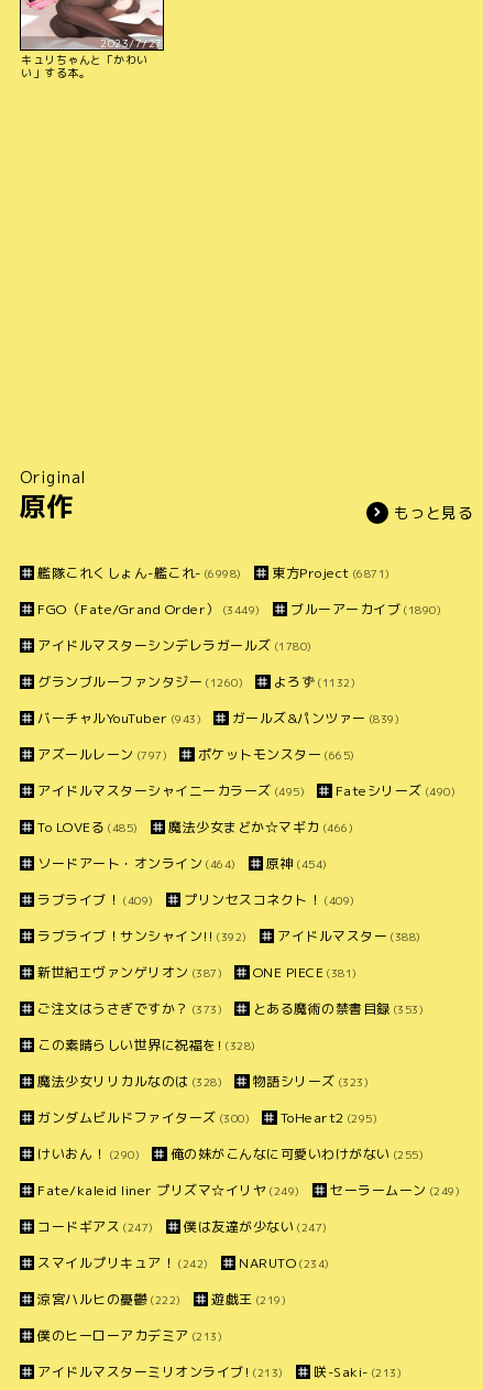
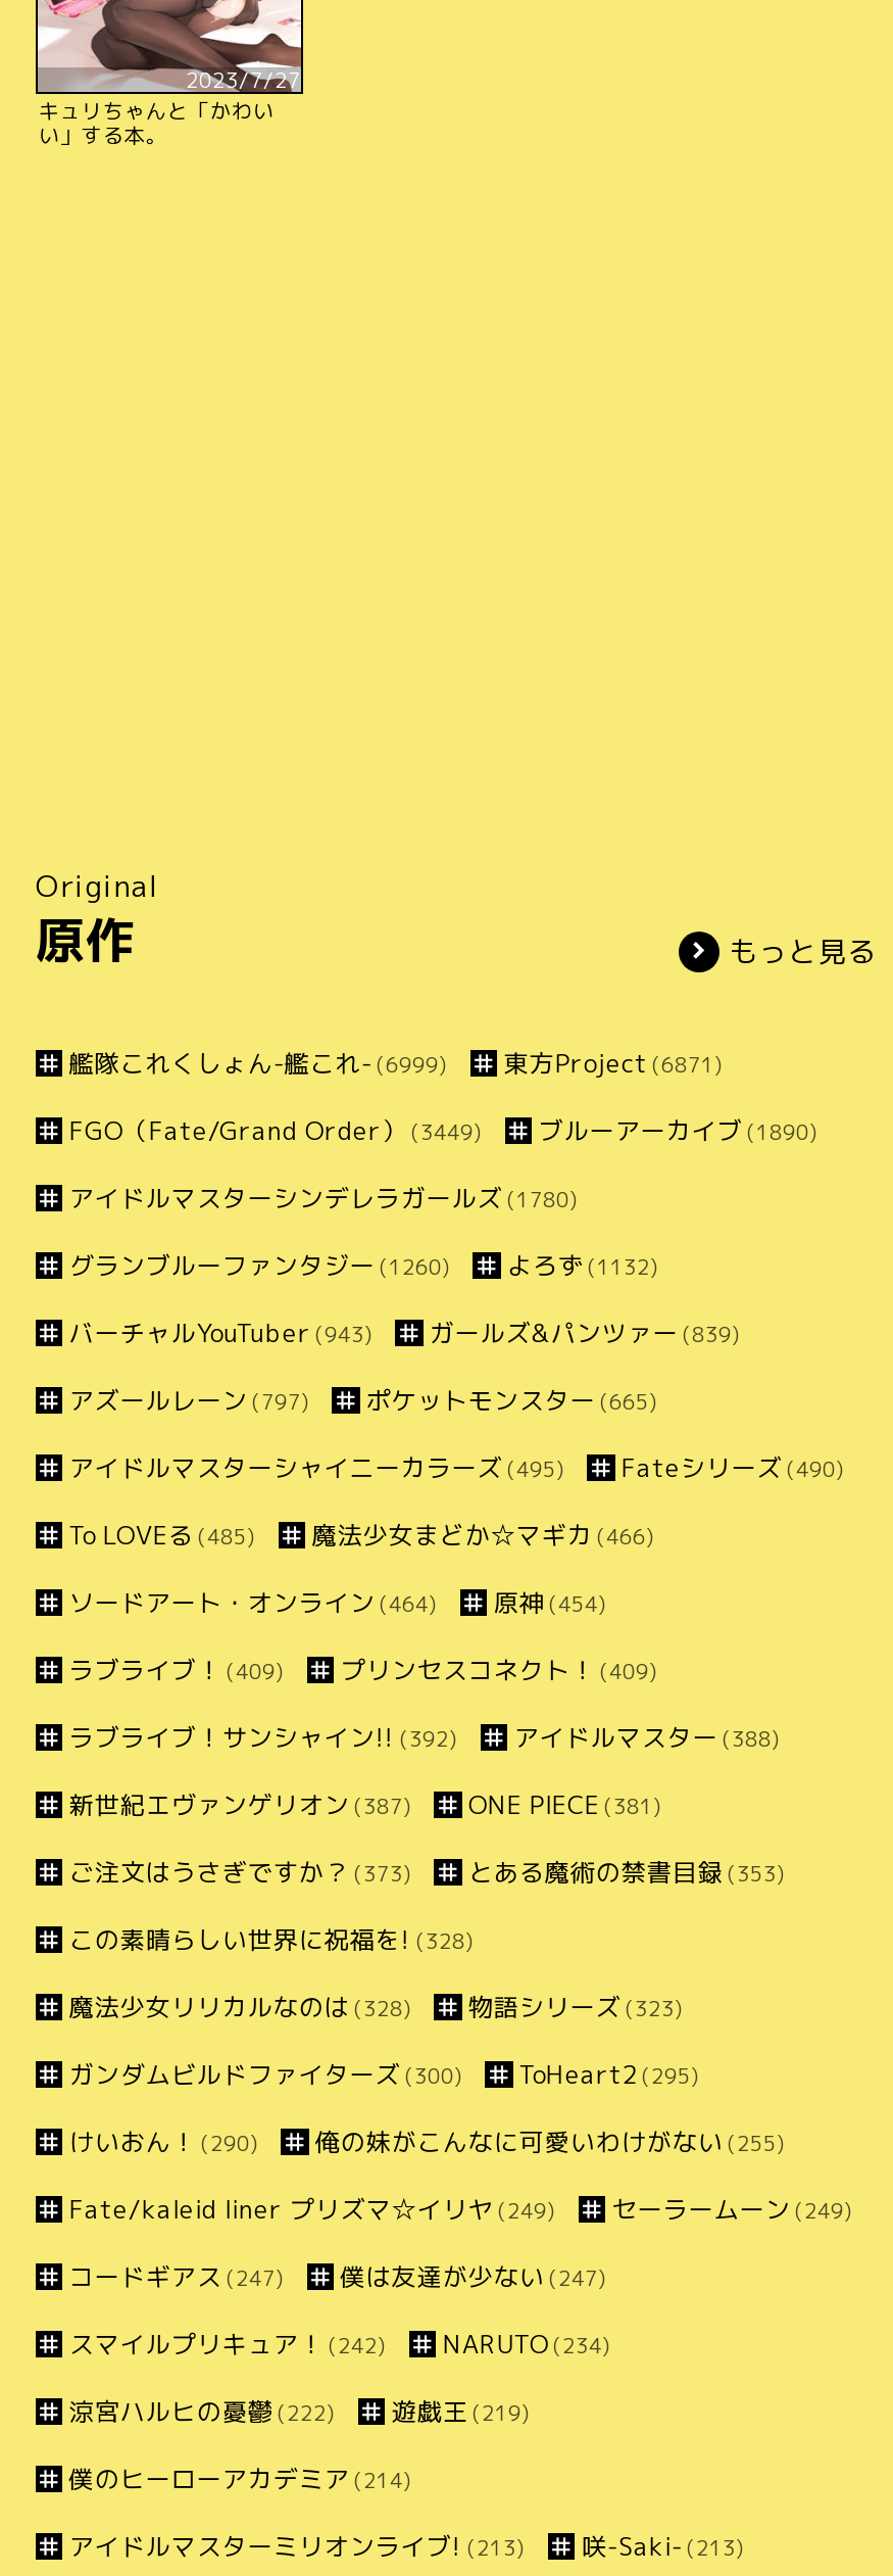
- 艦隊これくしょん-艦これ- (6998)
+ 艦隊これくしょん-艦これ- (6999)

- 僕のヒーローアカデミア (213)
+ 僕のヒーローアカデミア (214)
